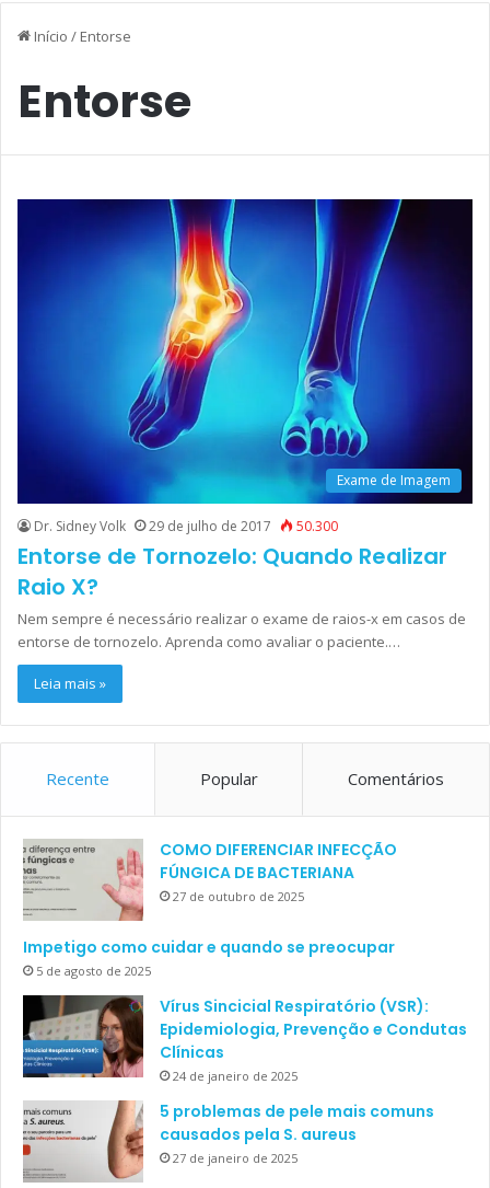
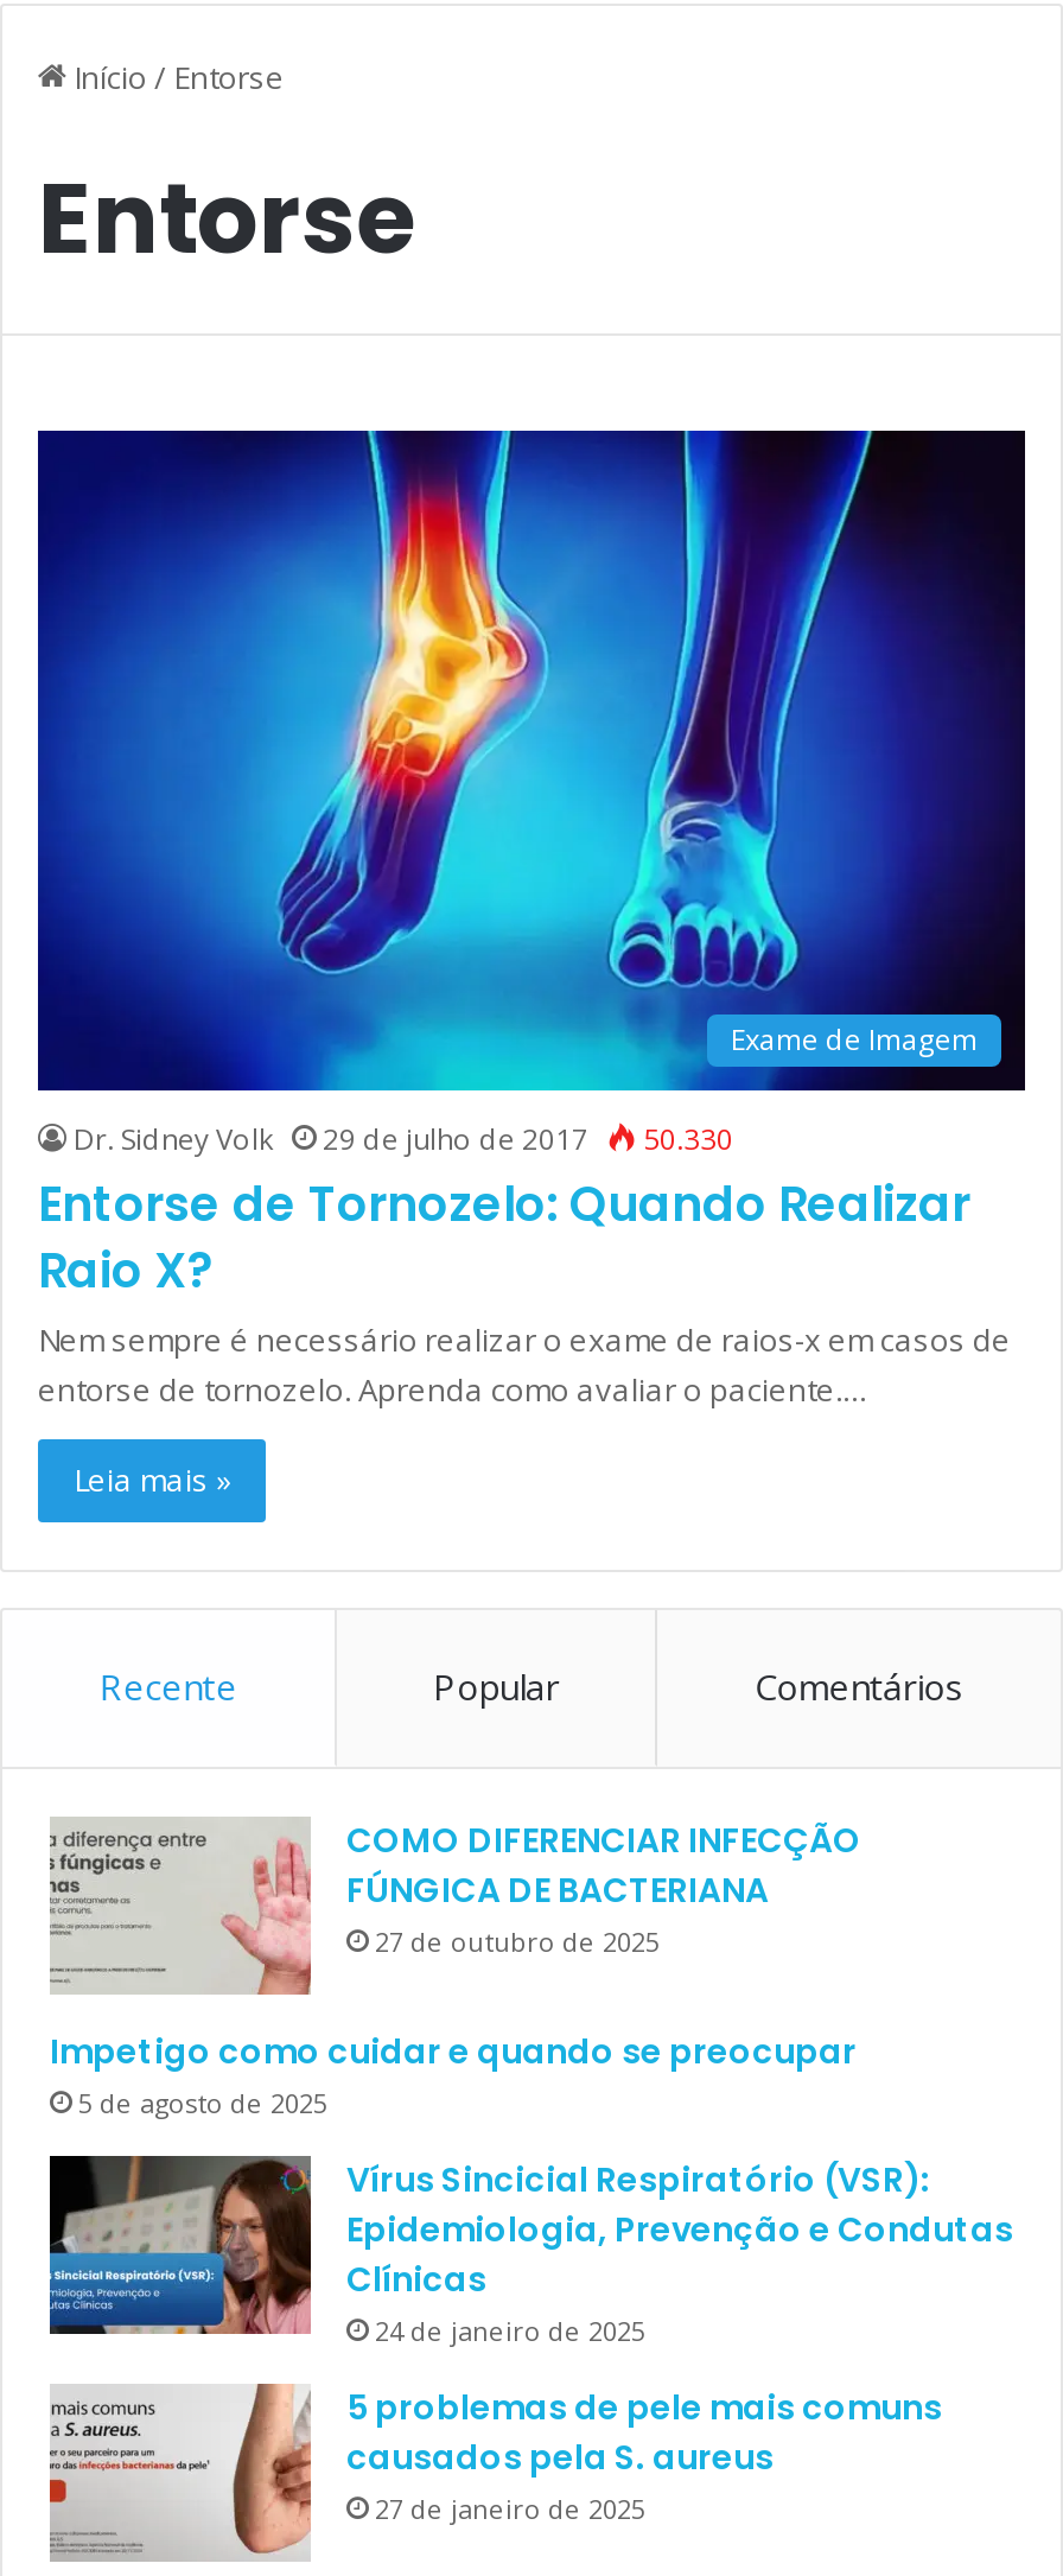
- Dr. Sidney Volk 29 de julho de 2017 50.300
+ Dr. Sidney Volk 29 de julho de 2017 50.330
